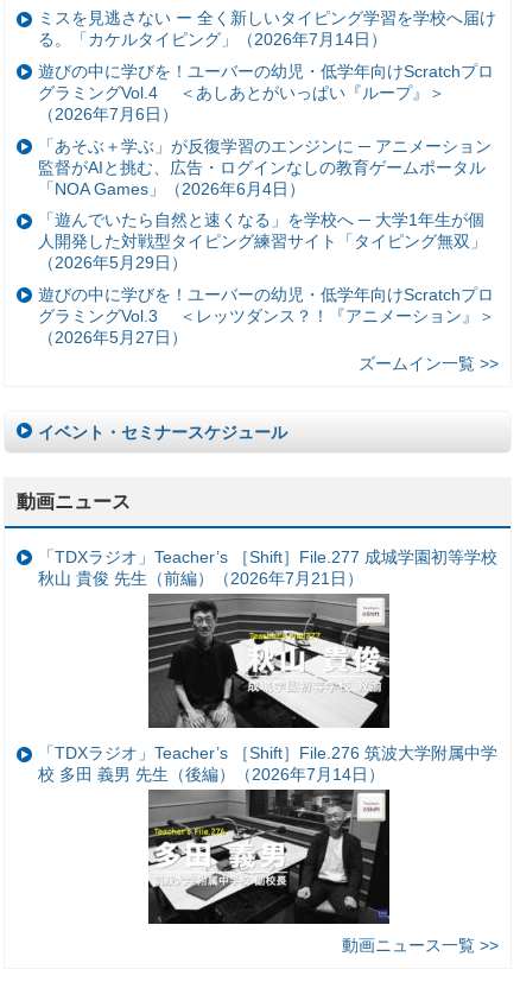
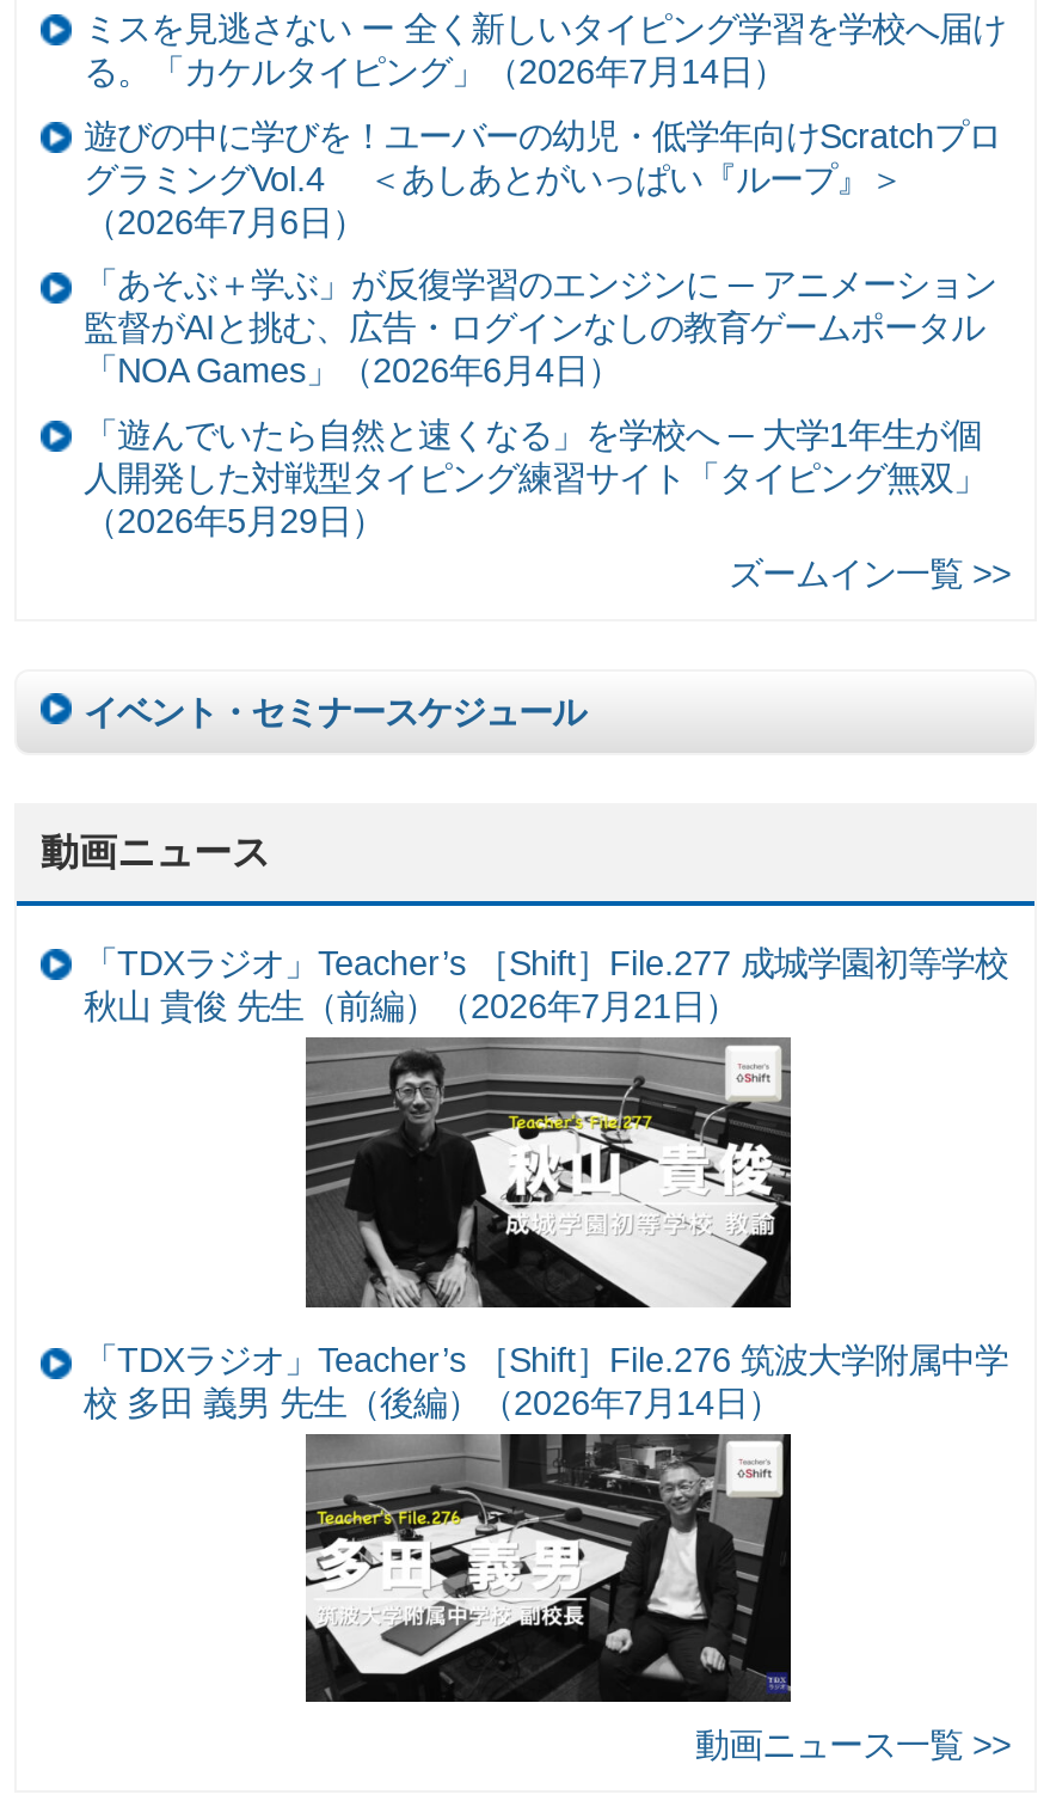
- 遊びの中に学びを！ユーバーの幼児・低学年向けScratchプロ
- グラミングVol.3 ＜レッツダンス？！『アニメーション』＞
- （2026年5月27日）
